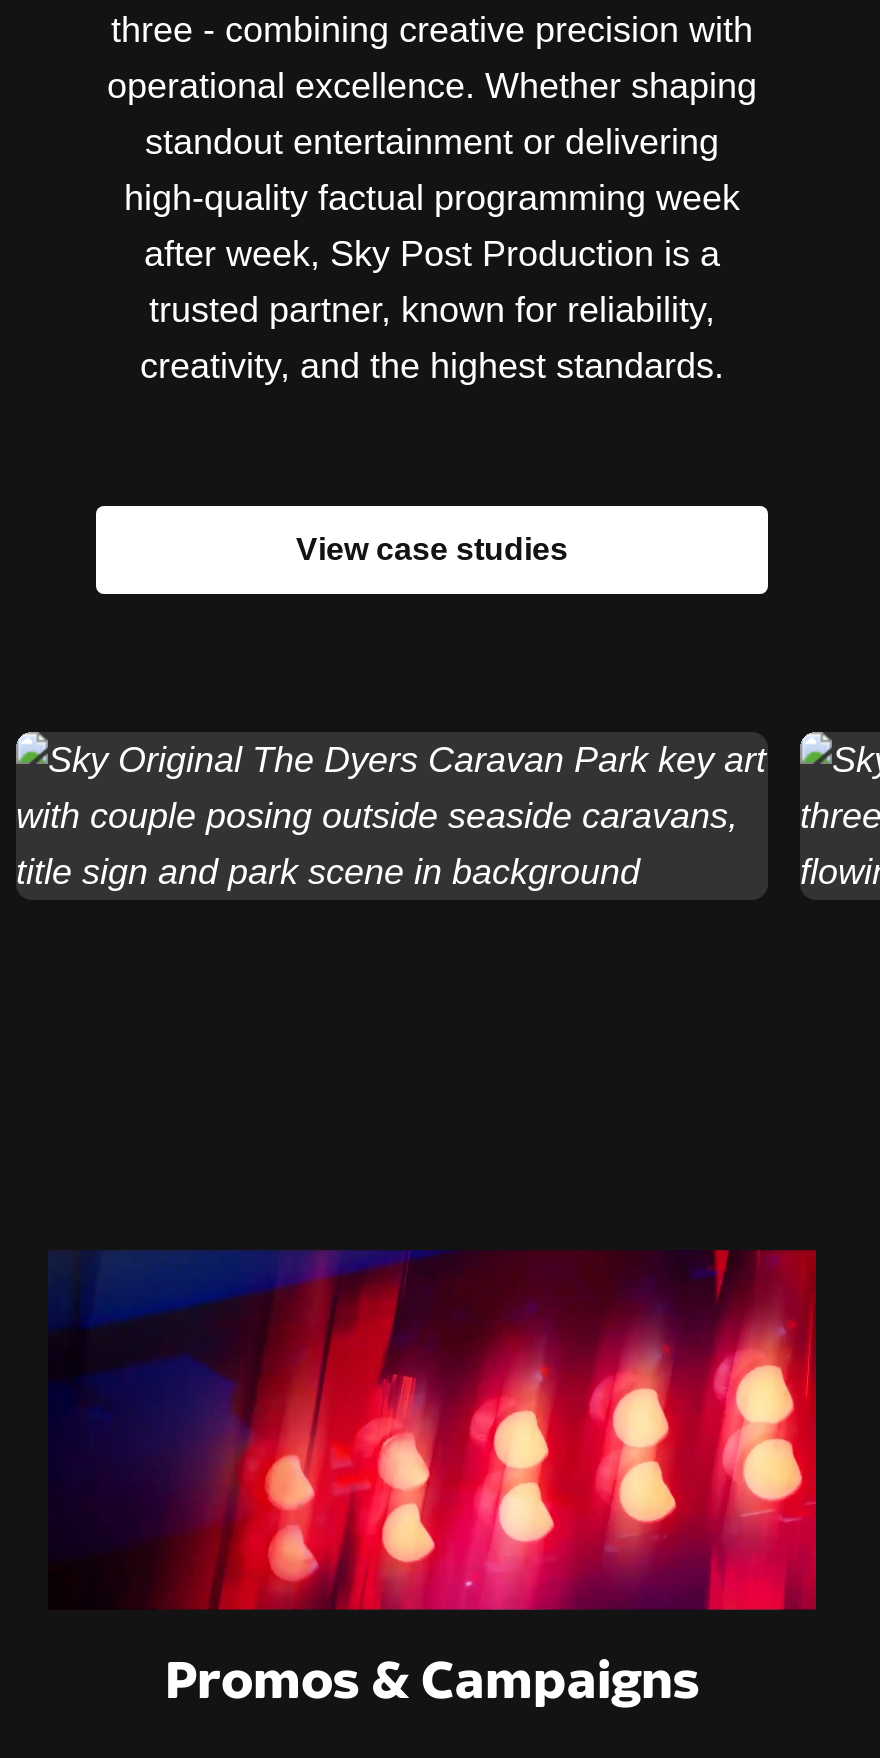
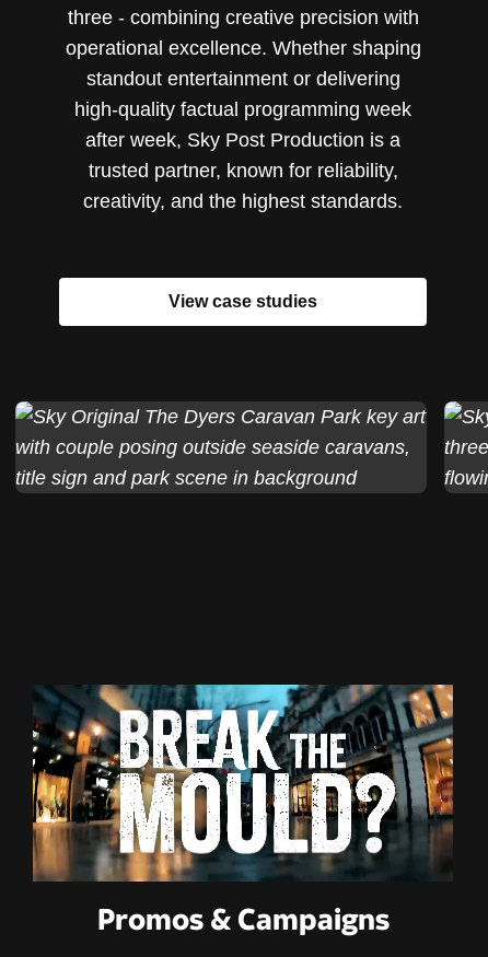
- [image]
+ [image]
